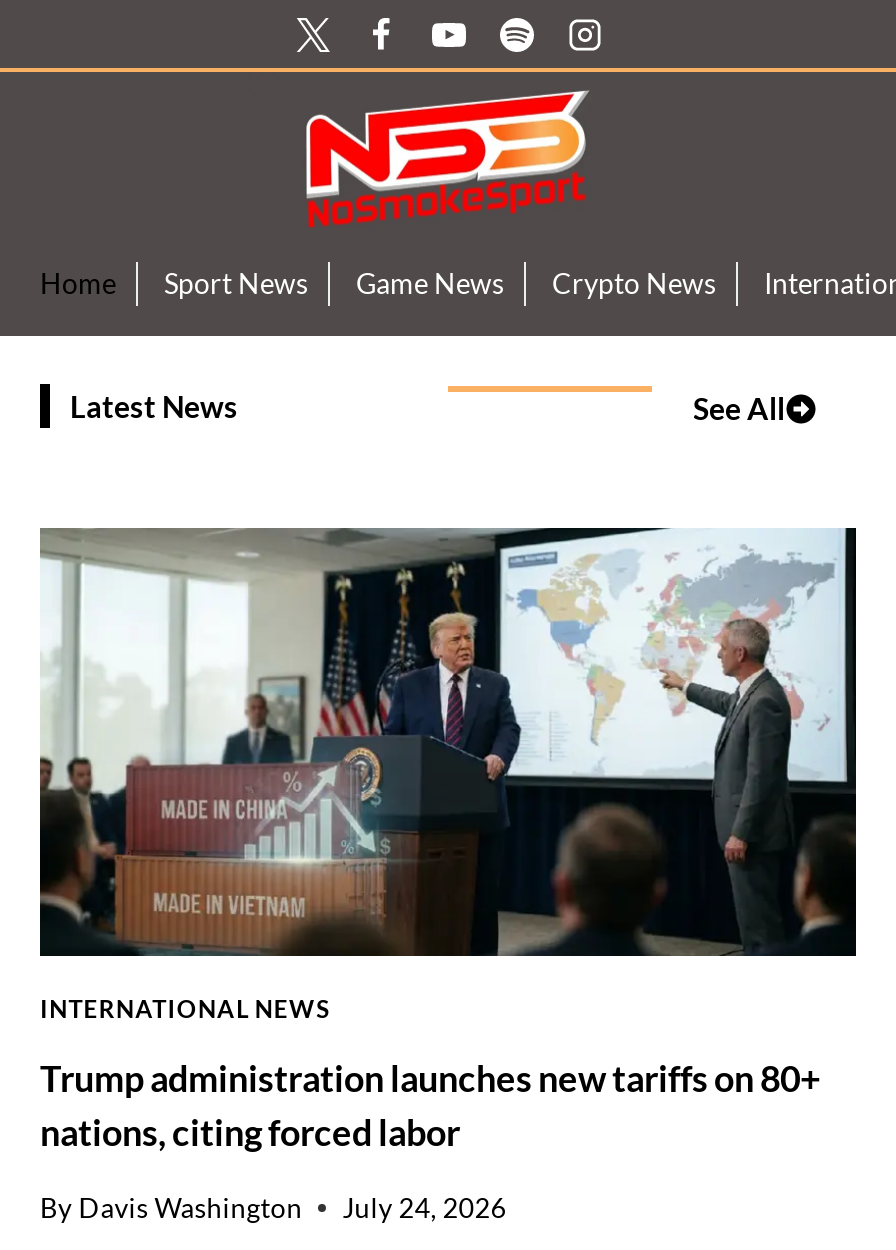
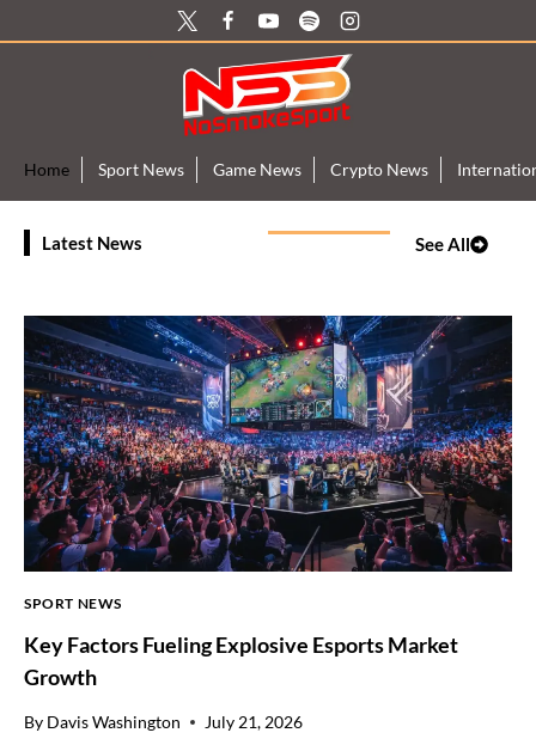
- [image]
- INTERNATIONAL NEWS
+ [image]
+ SPORT NEWS

- Trump administration launches new tariffs on 80+
- nations, citing forced labor
+ Key Factors Fueling Explosive Esports Market
+ Growth

- By Davis Washington July 24, 2026
+ By Davis Washington July 21, 2026
